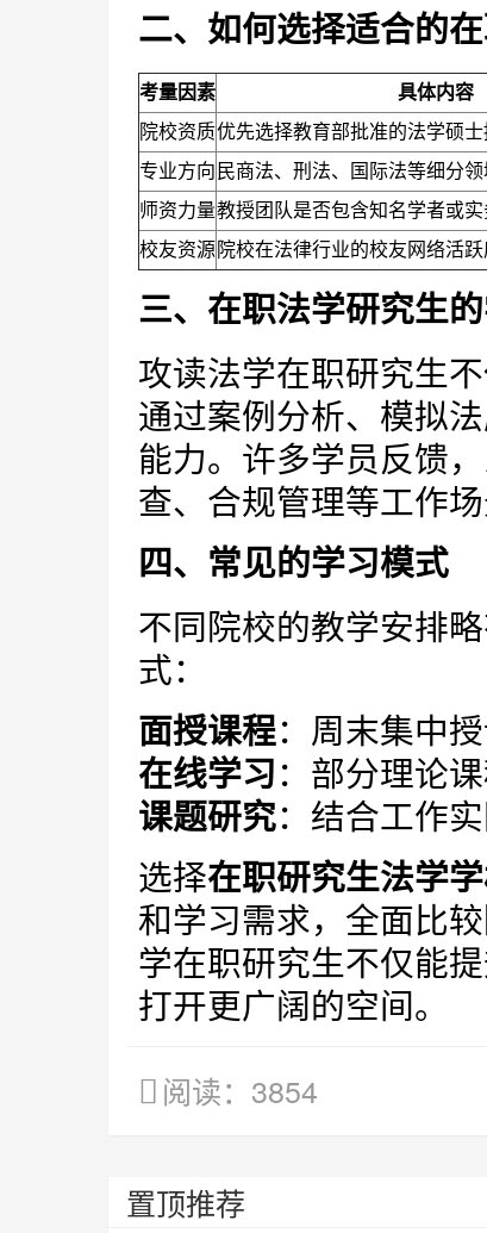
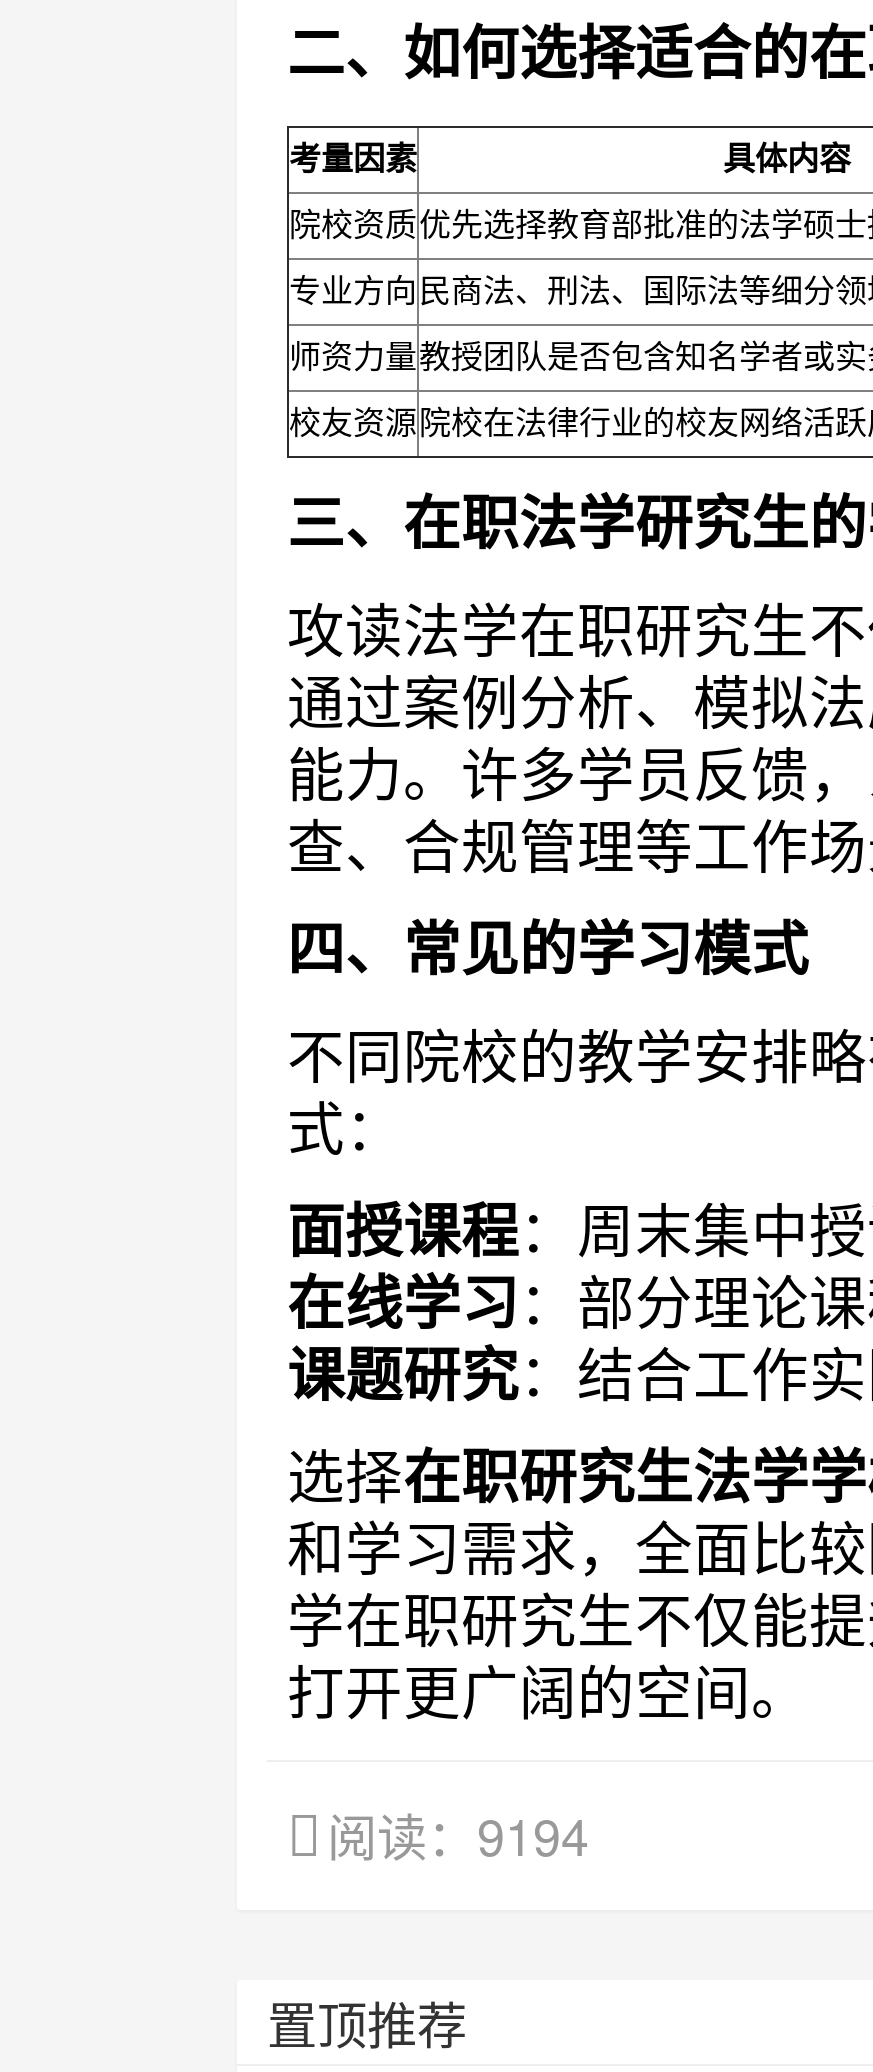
- 阅读：3854
+ 阅读：9194
